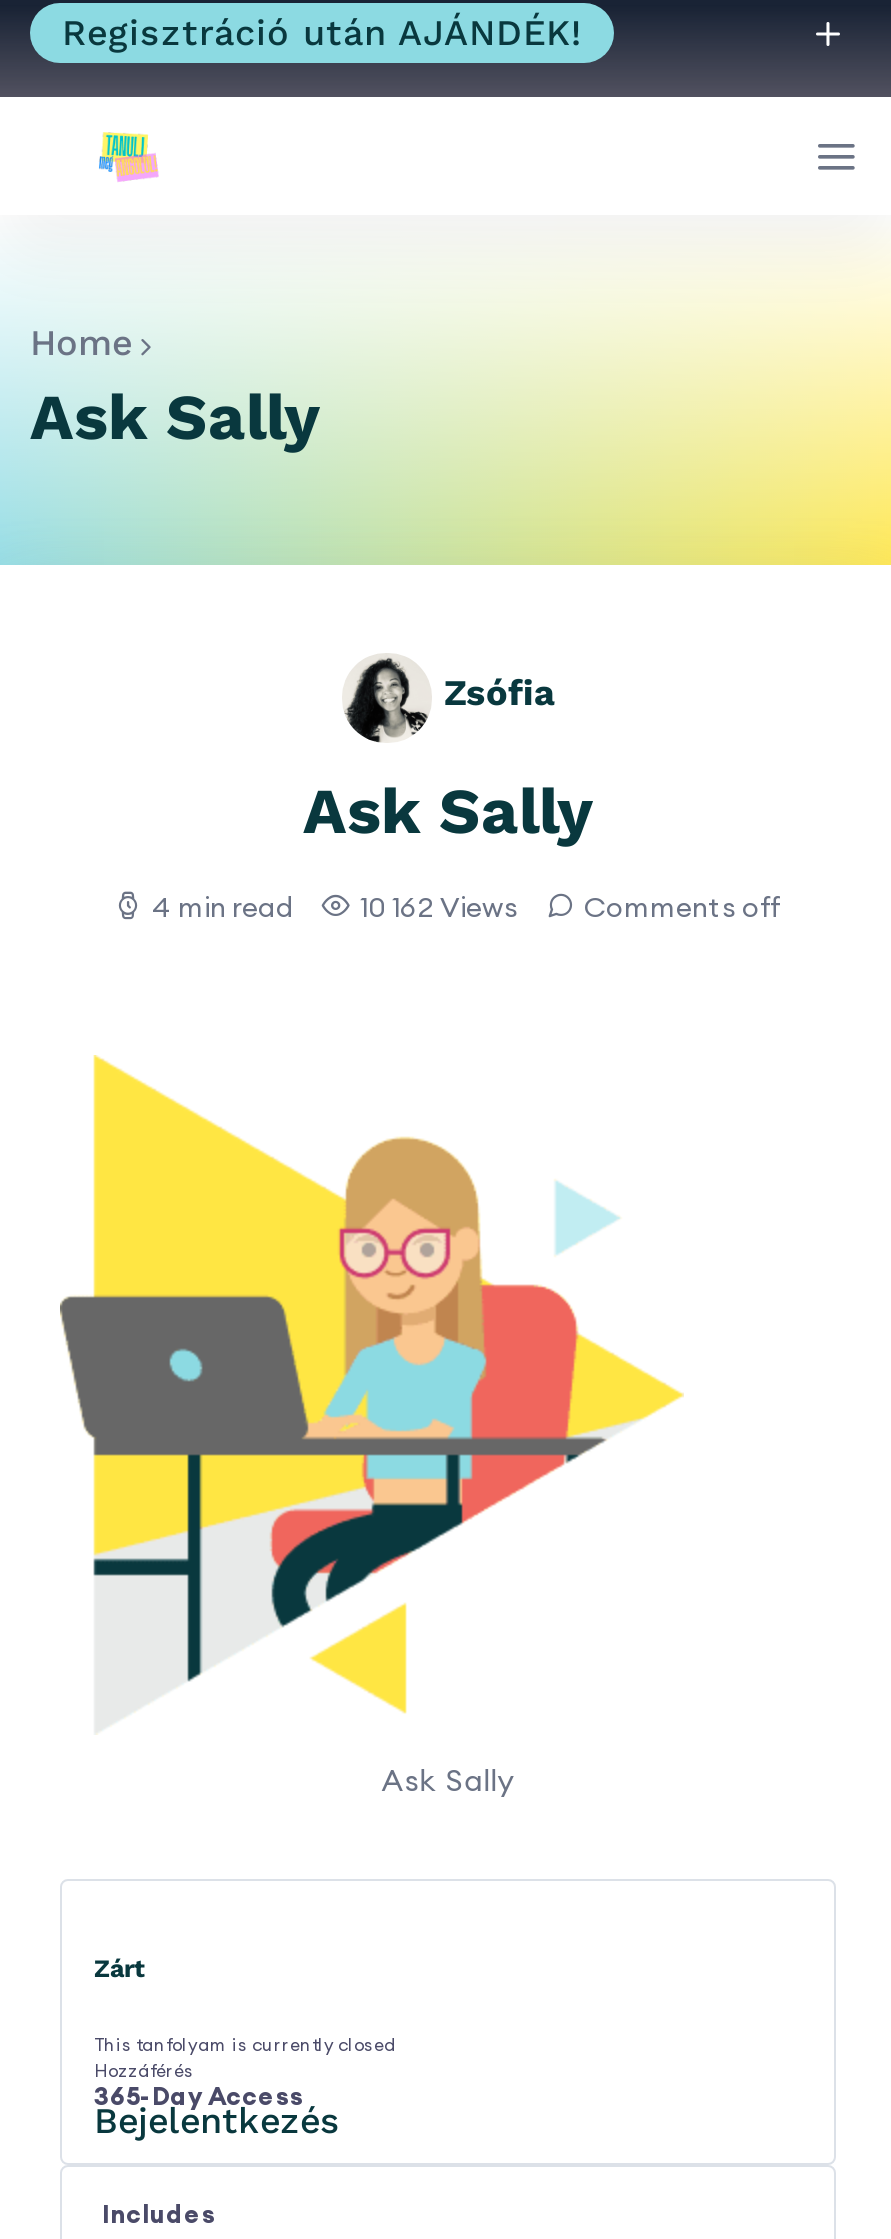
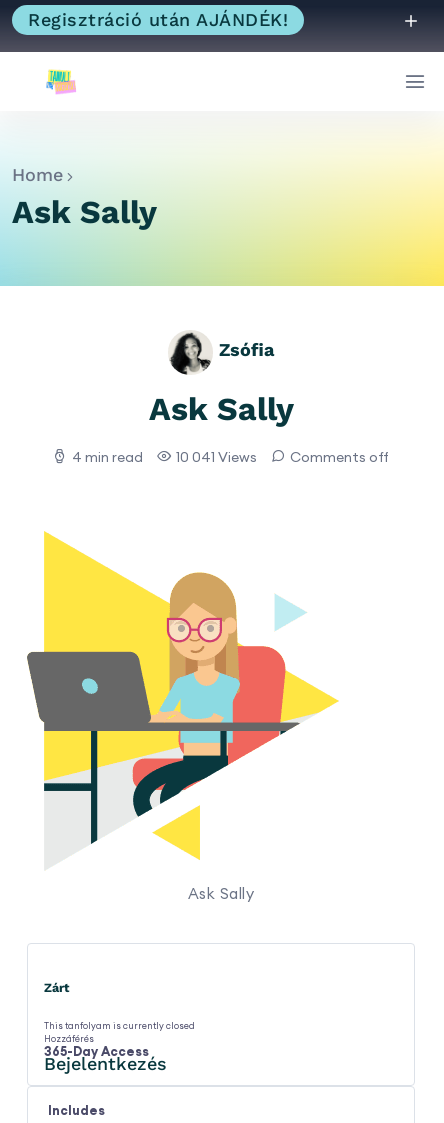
- 4 min read 10 162 Views Comments off
+ 4 min read 10 041 Views Comments off
